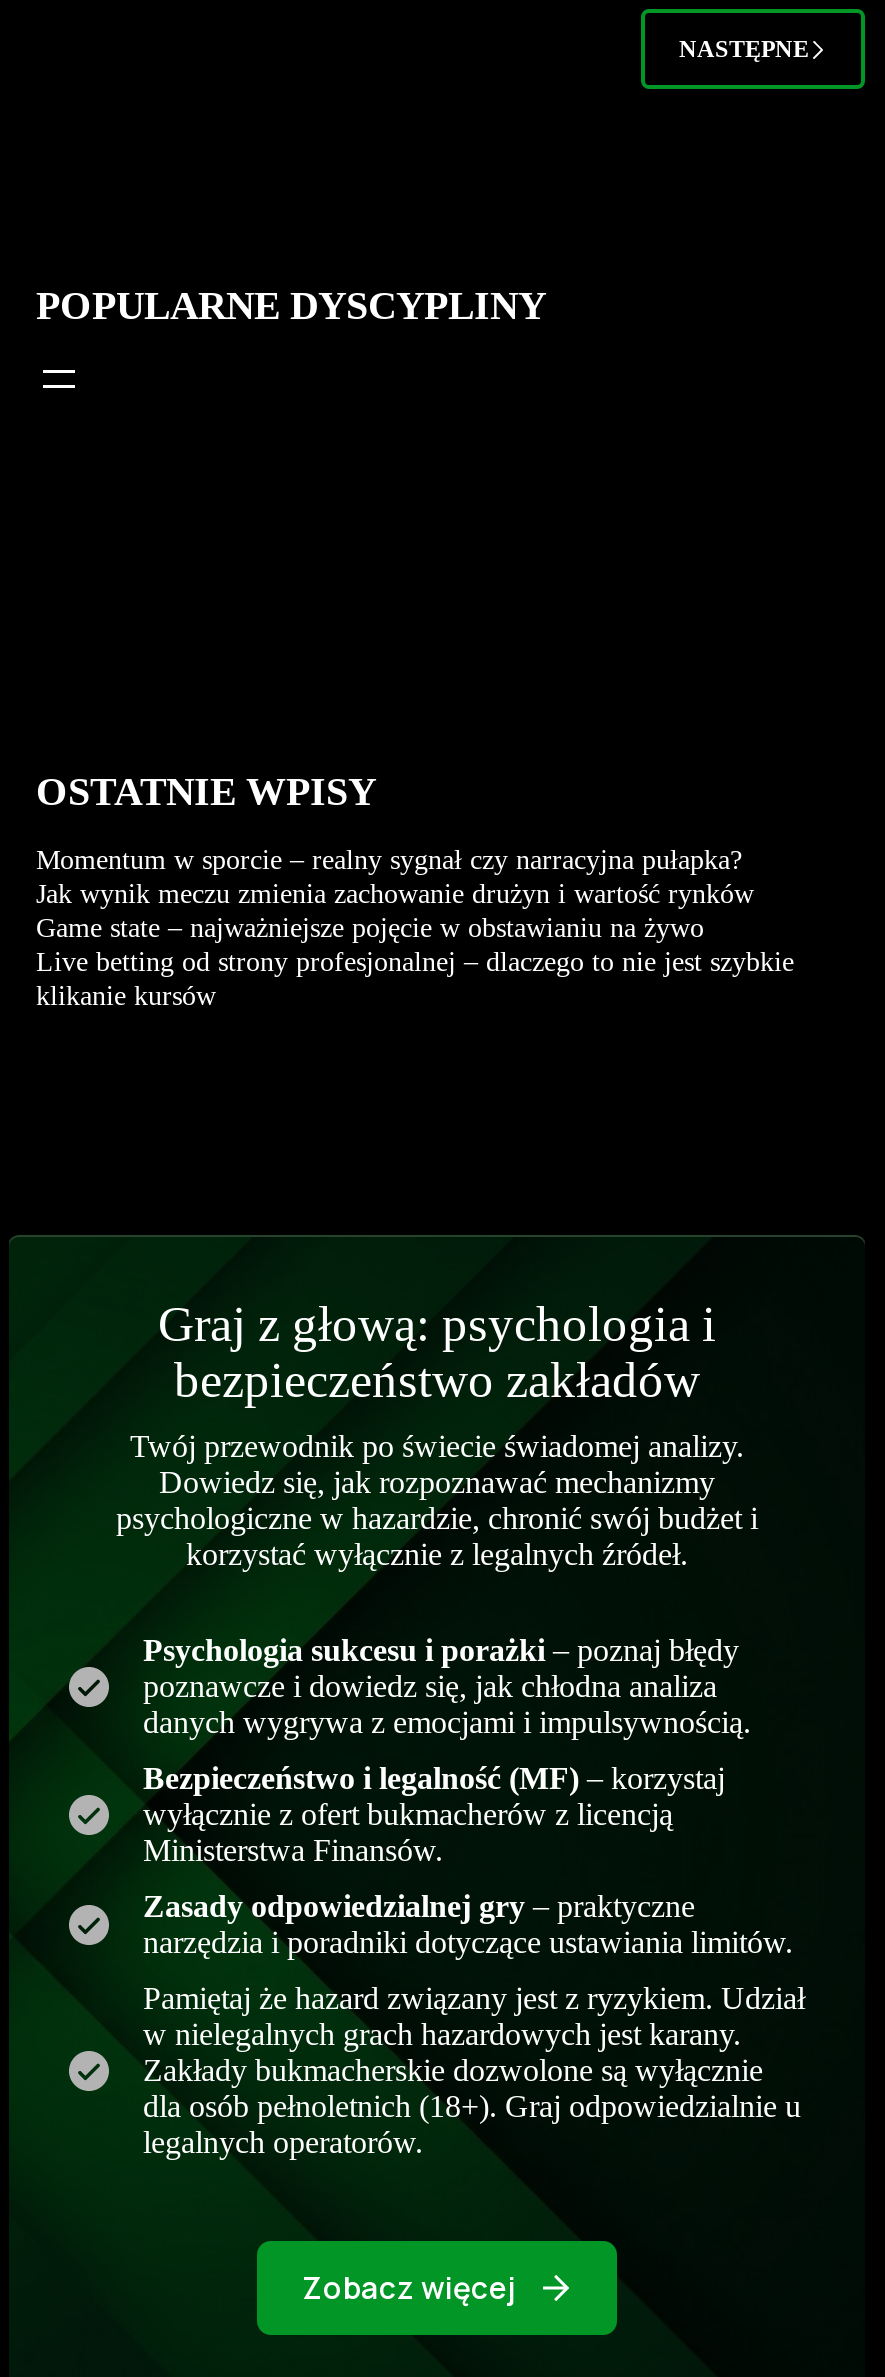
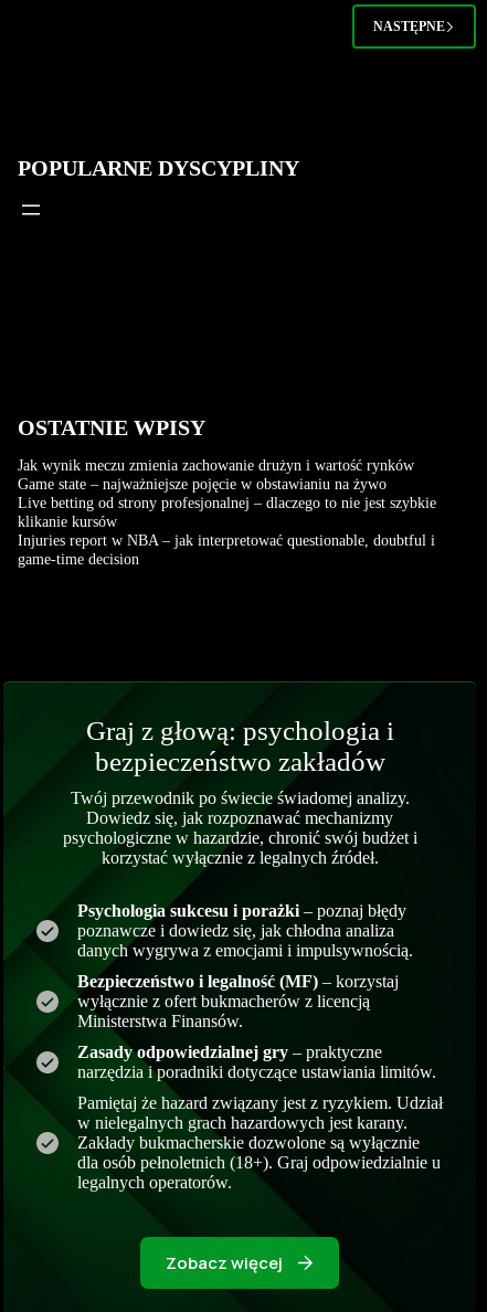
- Momentum w sporcie – realny sygnał czy narracyjna pułapka?

moved up: Jak wynik meczu zmienia zachowanie drużyn i wartość rynków | Game state – najważniejsze pojęcie w obstawianiu na żywo | Live betting od strony profesjonalnej – dlaczego to nie jest szybkie | klikanie kursów

+ Injuries report w NBA – jak interpretować questionable, doubtful i
+ game-time decision
